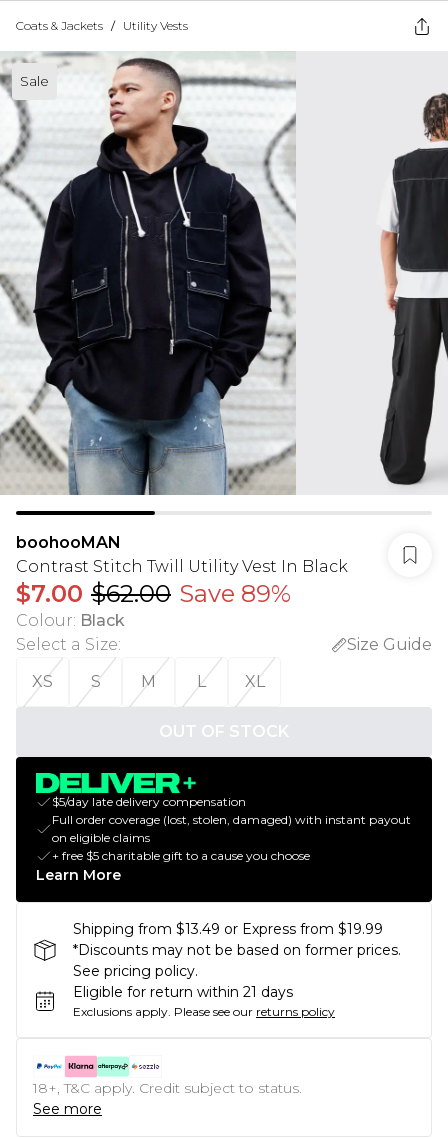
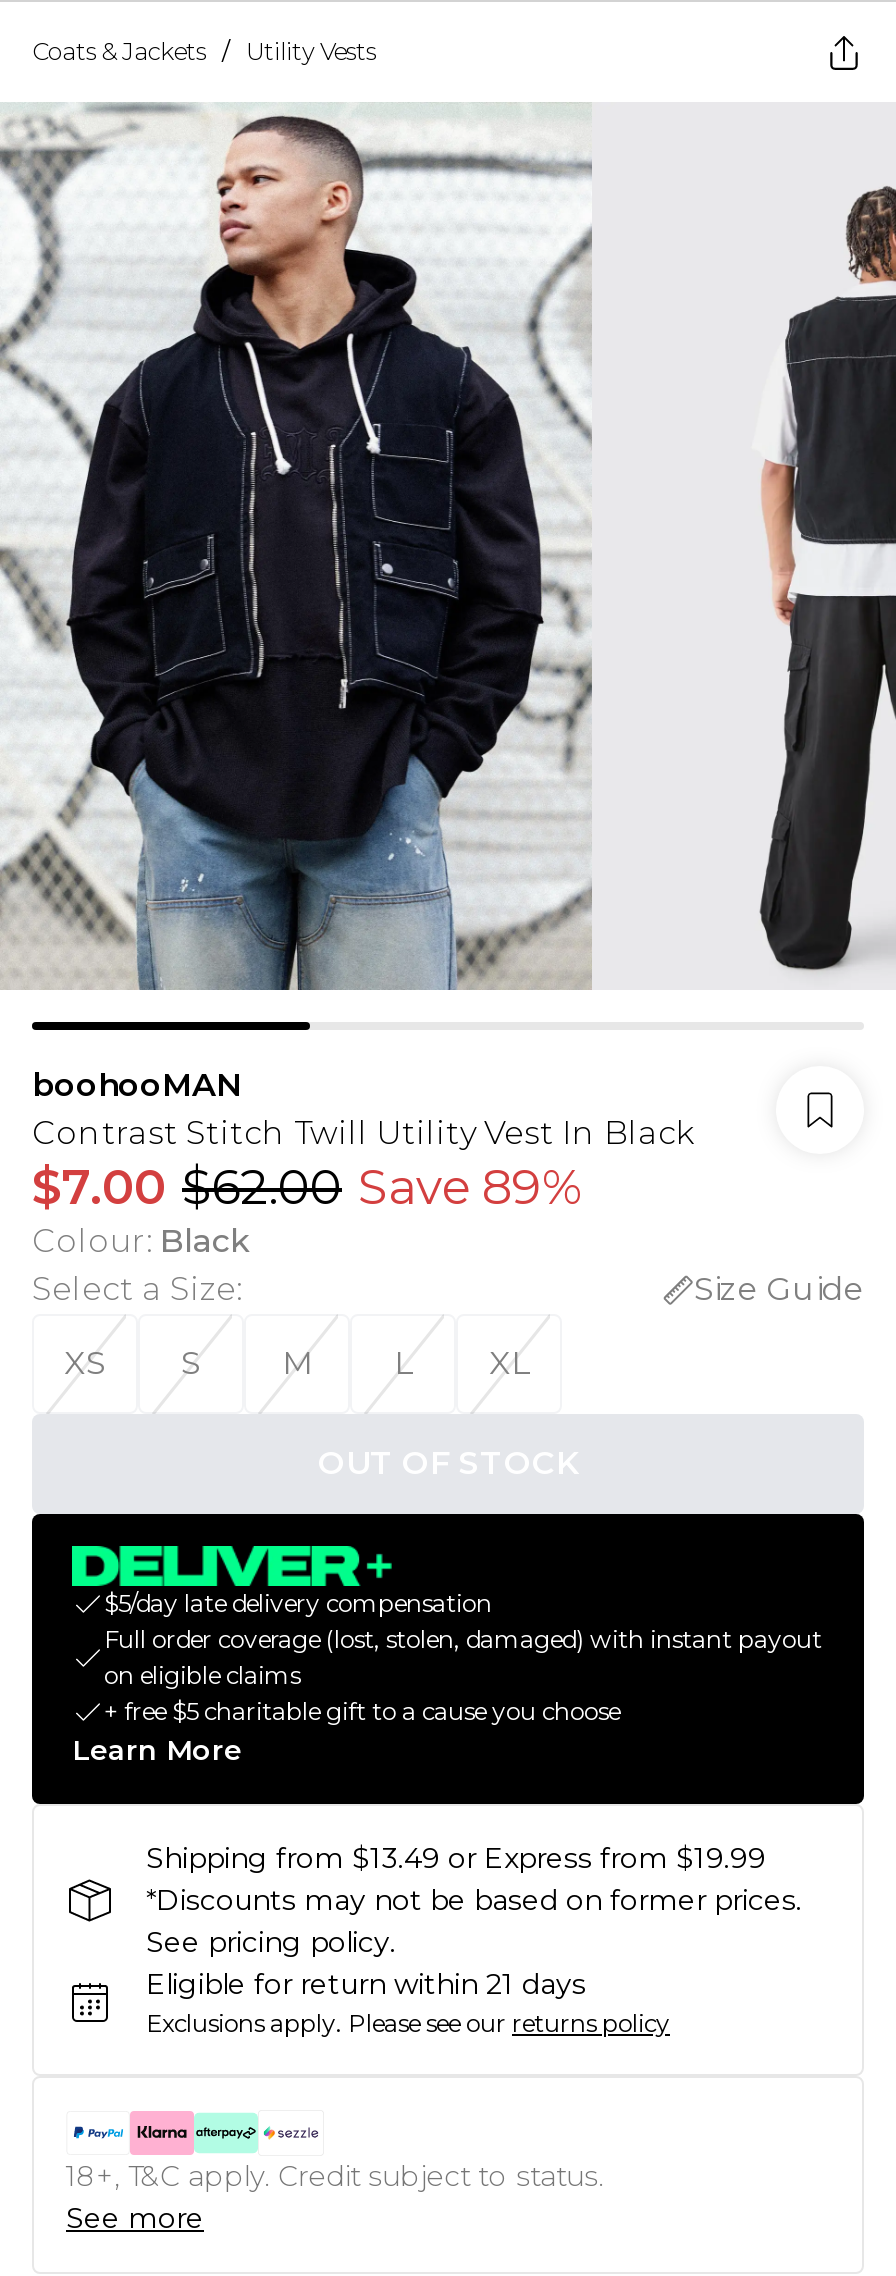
- Sale
